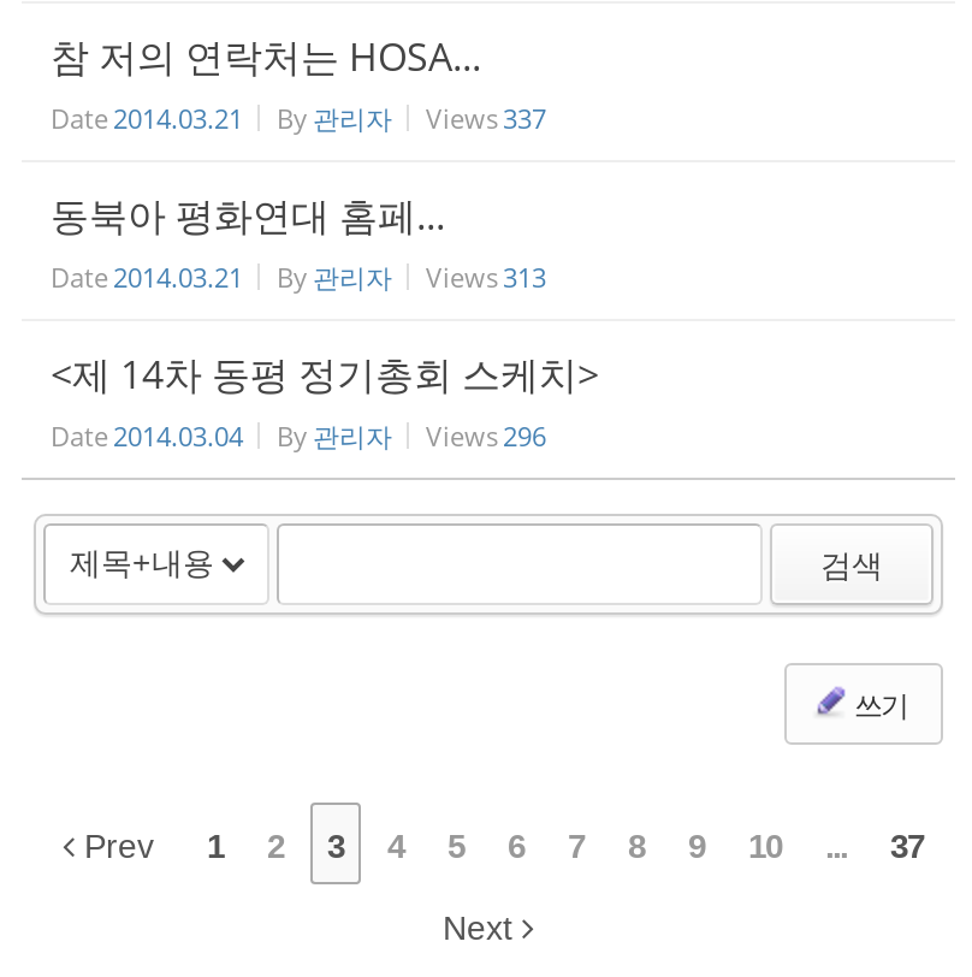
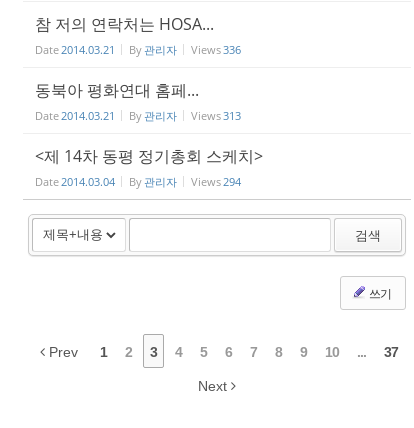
- Date 2014.03.21 By 관리자 Views 337
+ Date 2014.03.21 By 관리자 Views 336

- Date 2014.03.04 By 관리자 Views 296
+ Date 2014.03.04 By 관리자 Views 294
